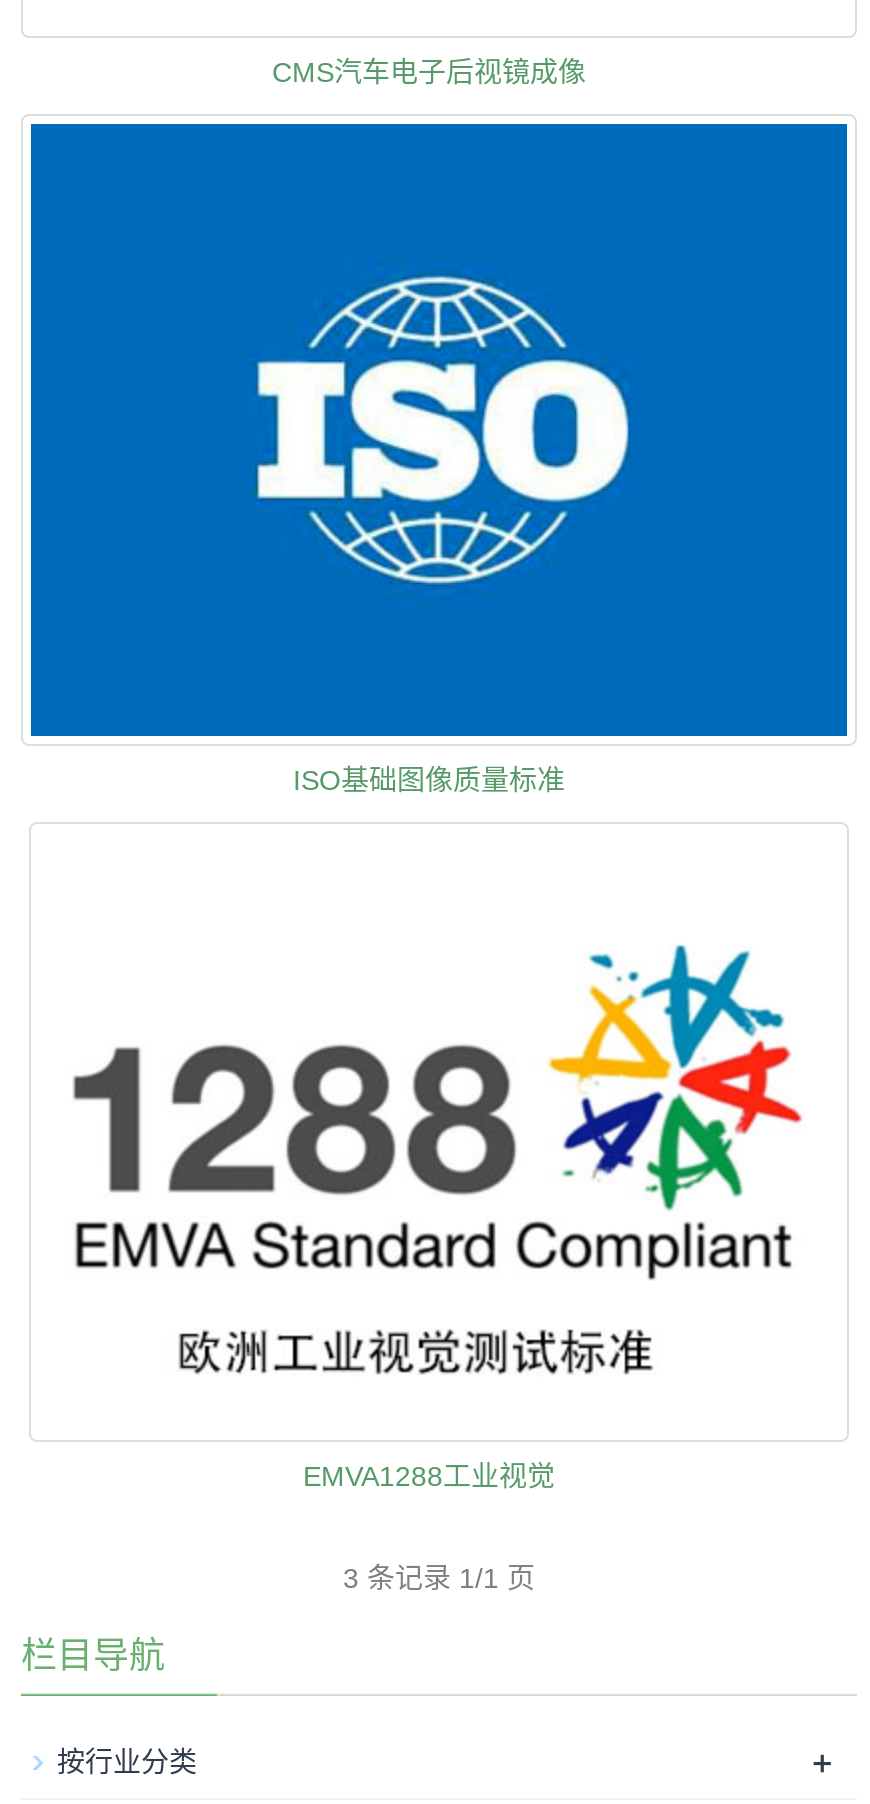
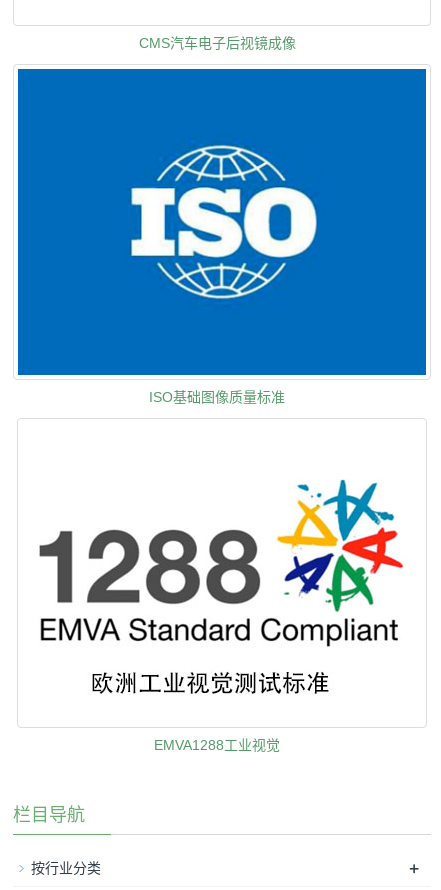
- 3 条记录 1/1 页
